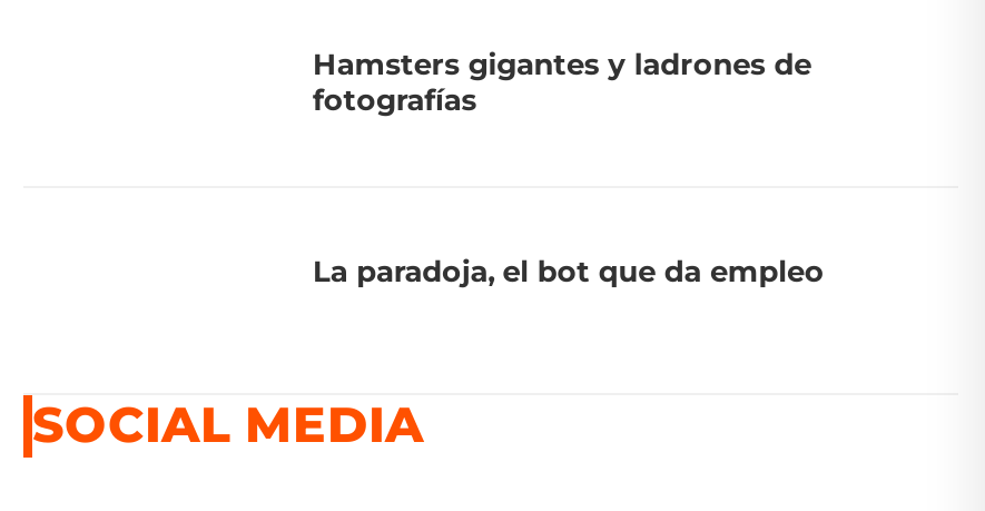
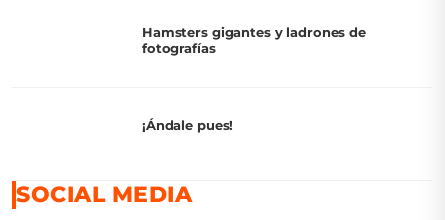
- La paradoja, el bot que da empleo
+ ¡Ándale pues!
